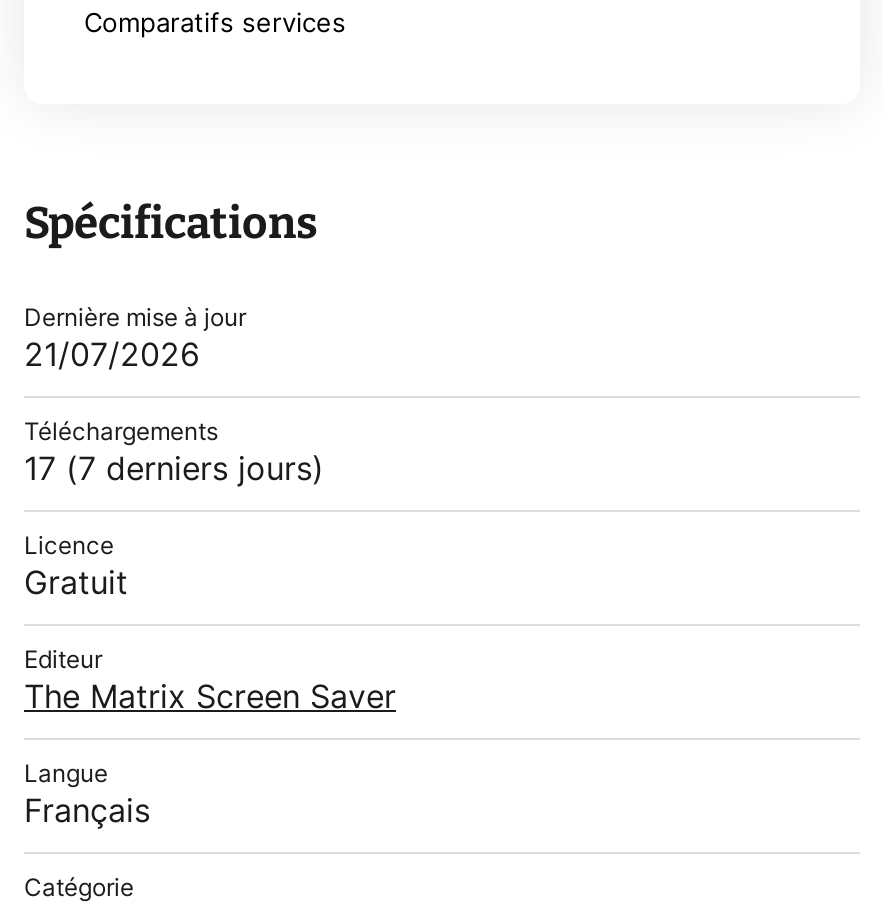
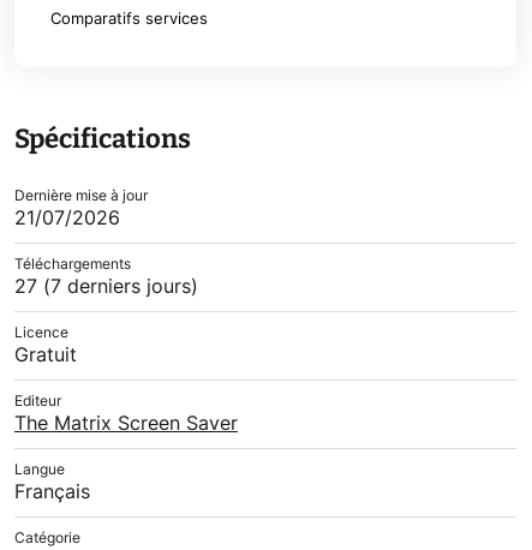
- 17 (7 derniers jours)
+ 27 (7 derniers jours)
